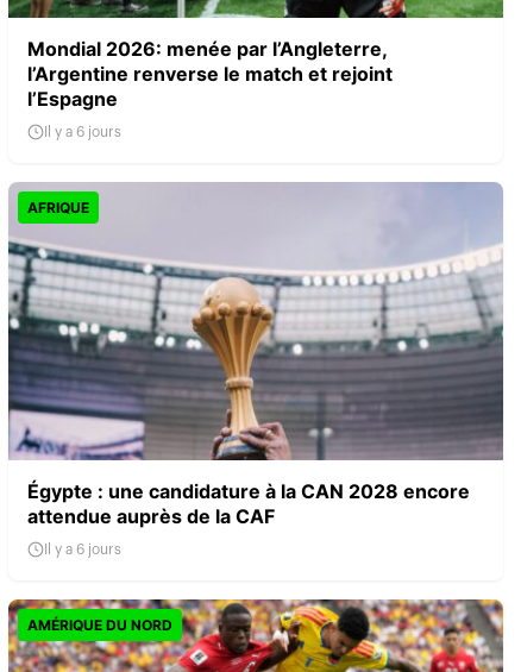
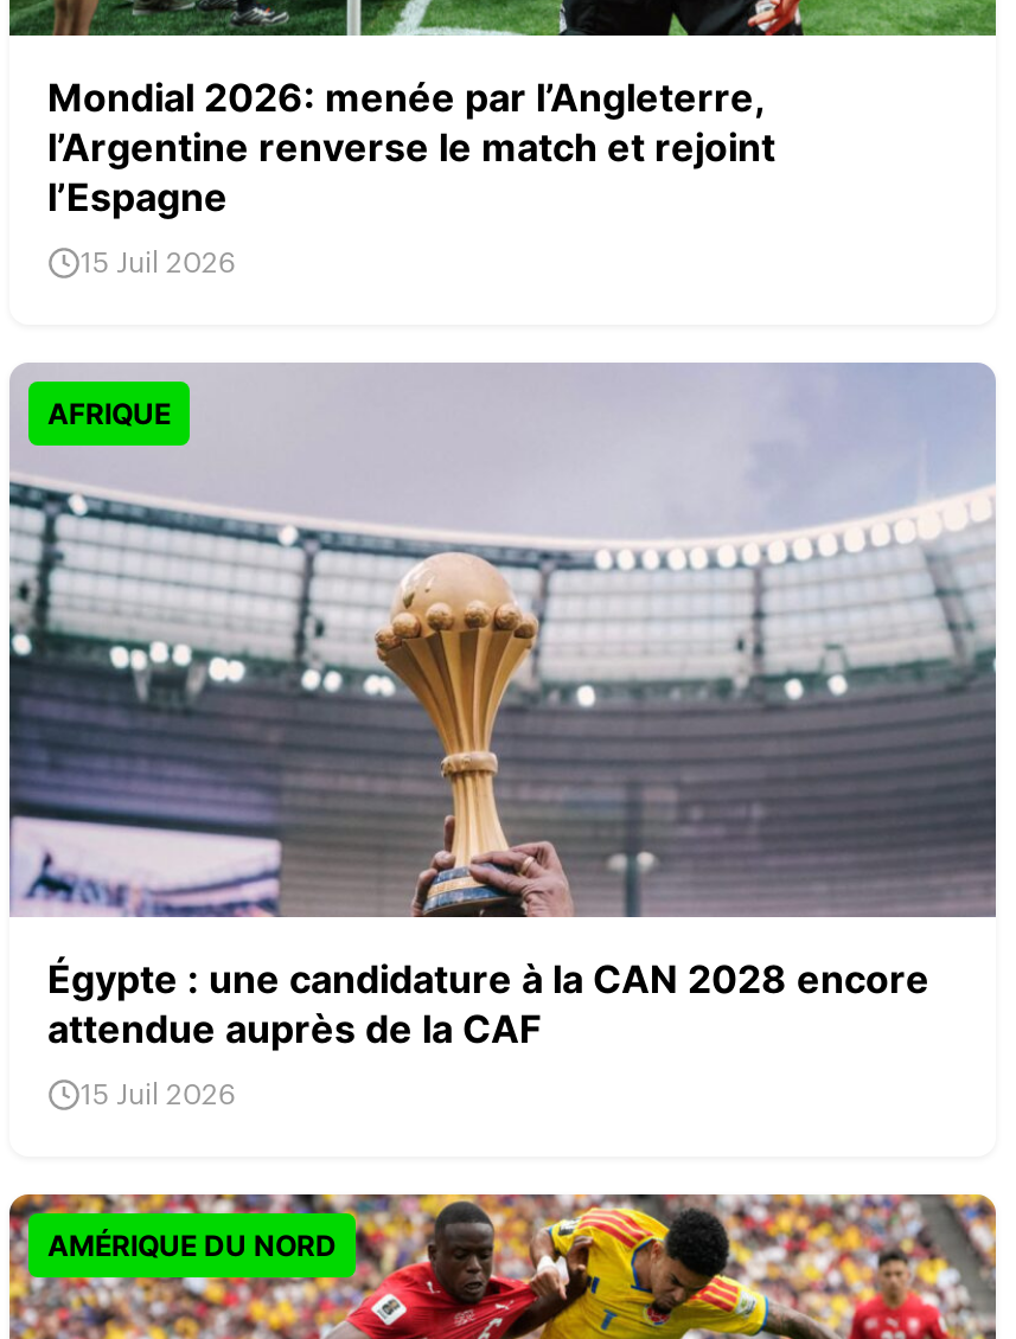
- Il y a 6 jours
+ 15 Juil 2026

- Il y a 6 jours
+ 15 Juil 2026
